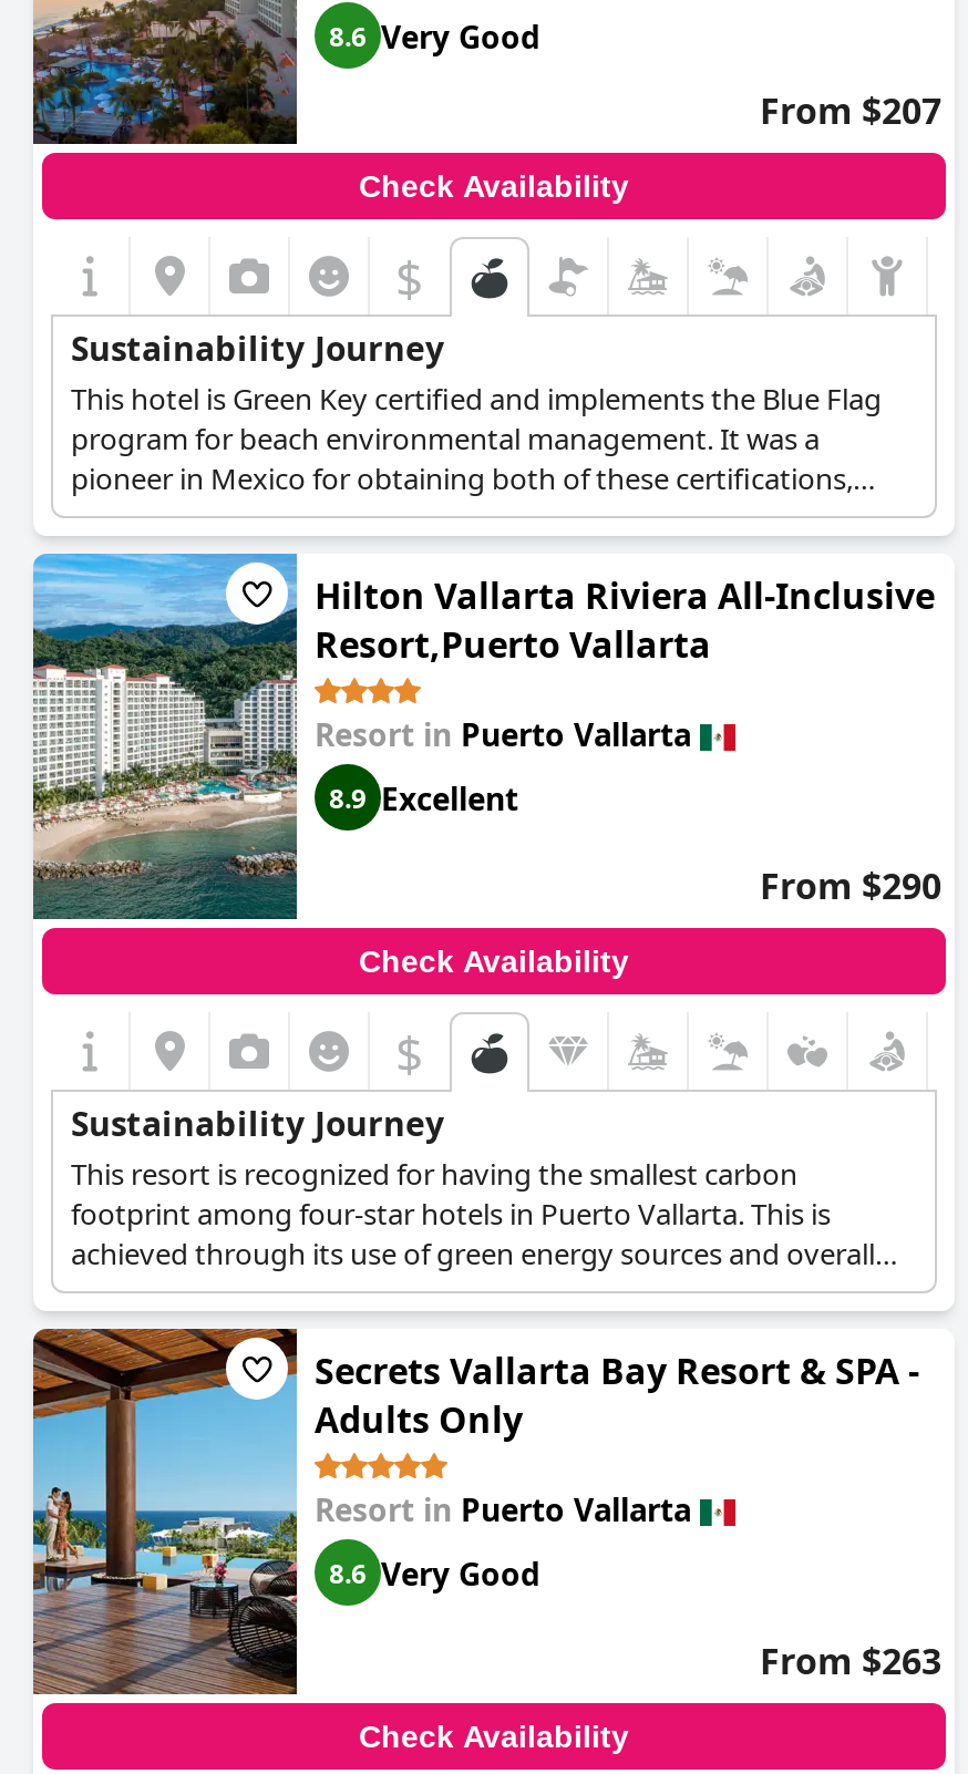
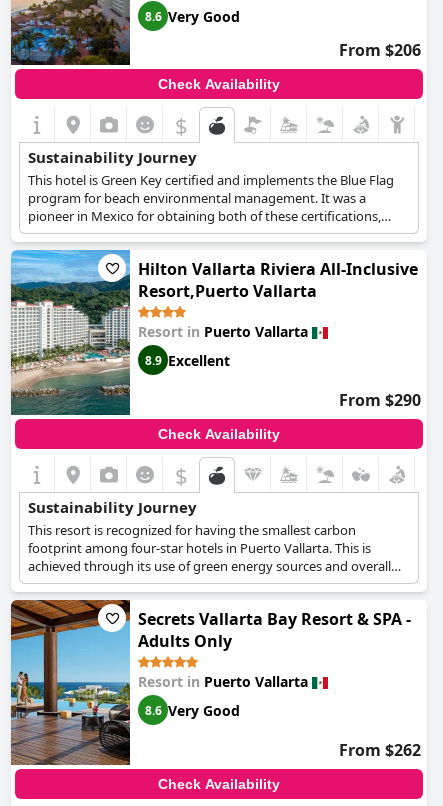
- From $207
+ From $206

- From $263
+ From $262
